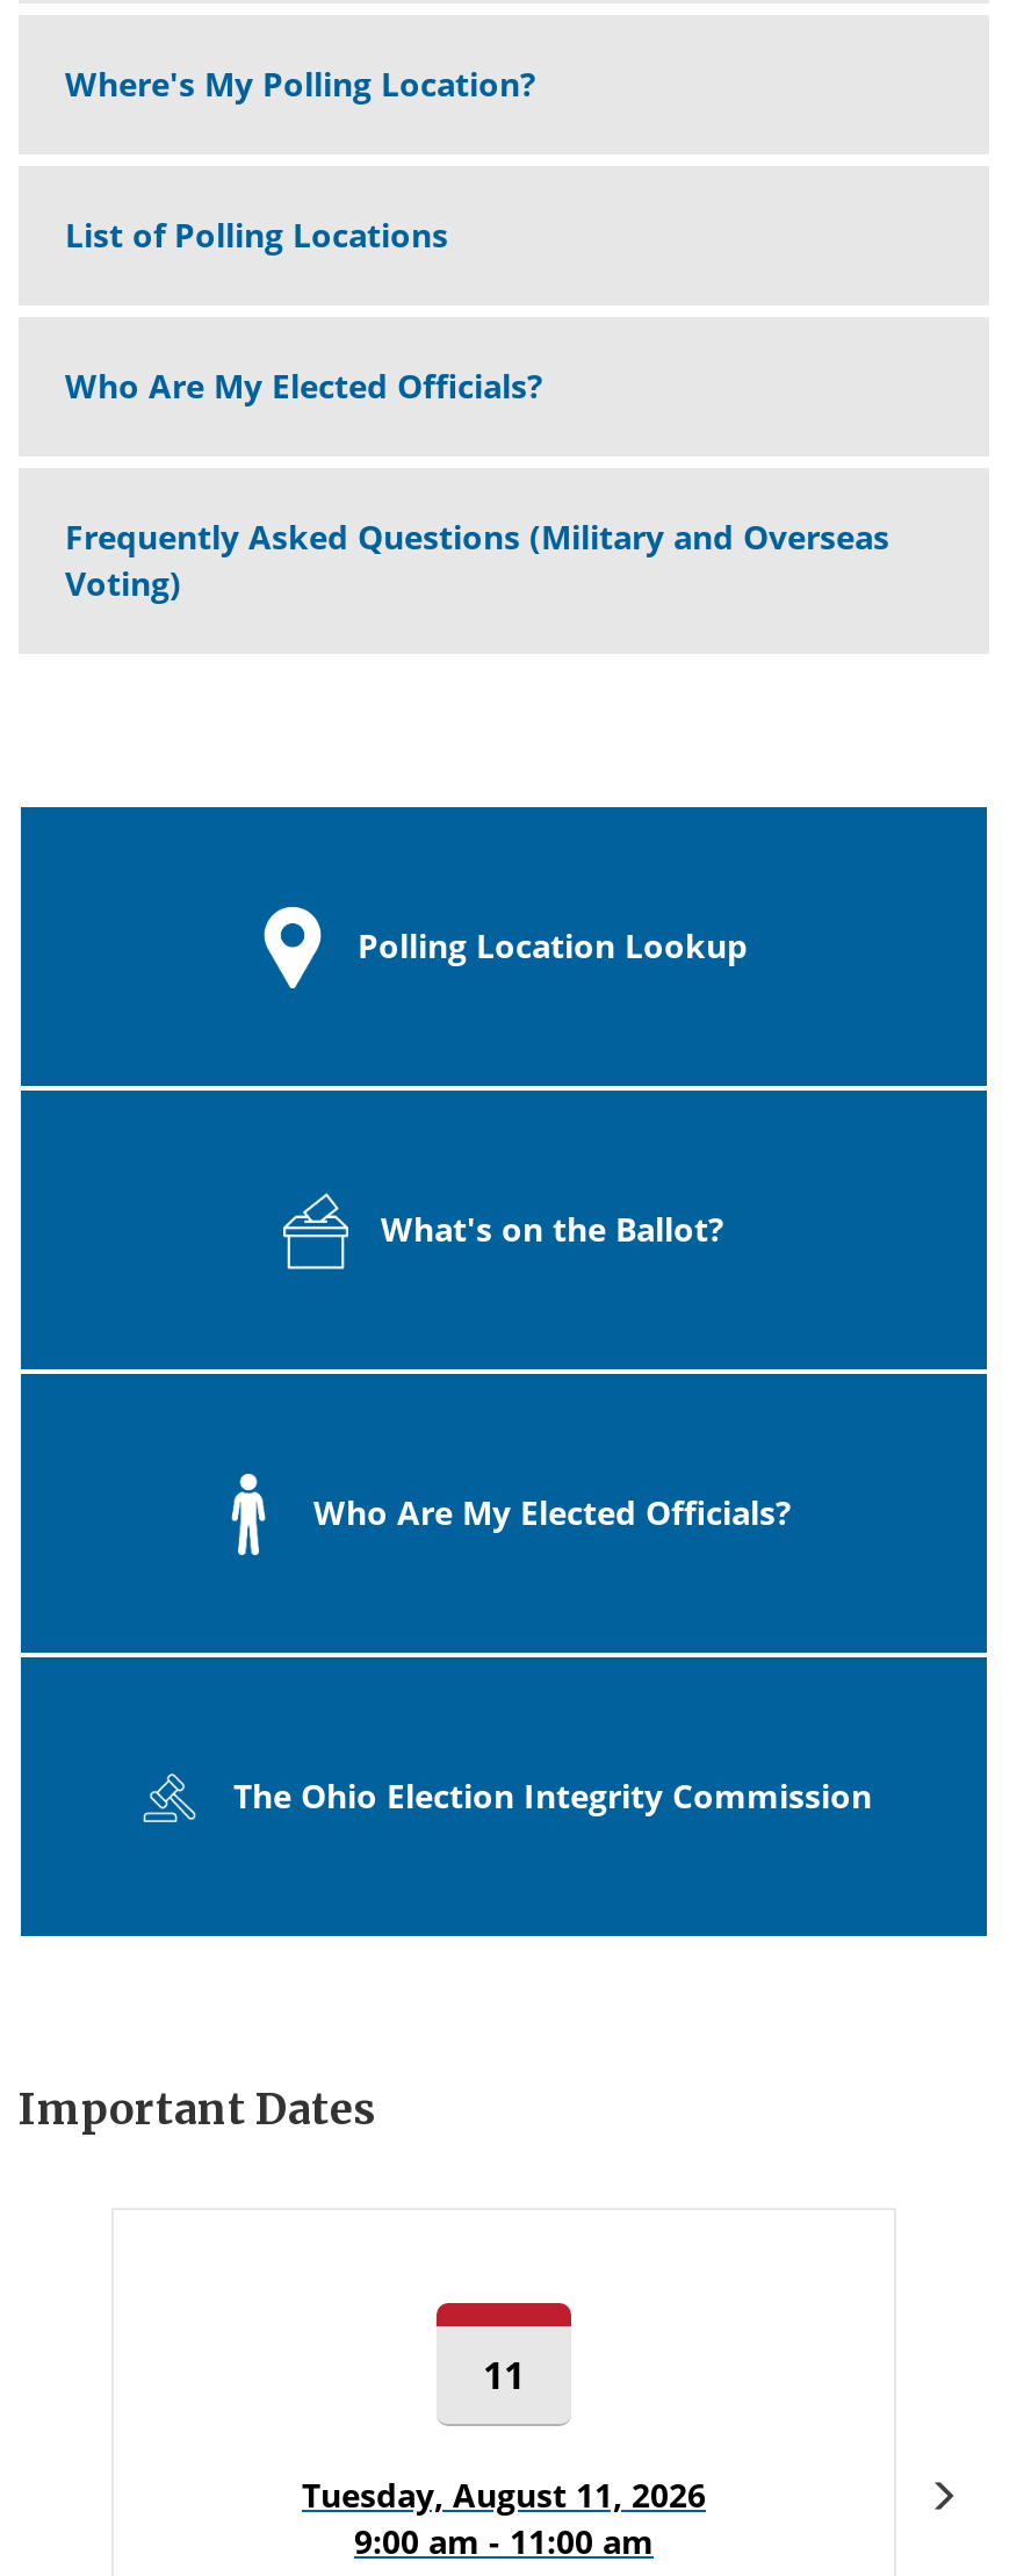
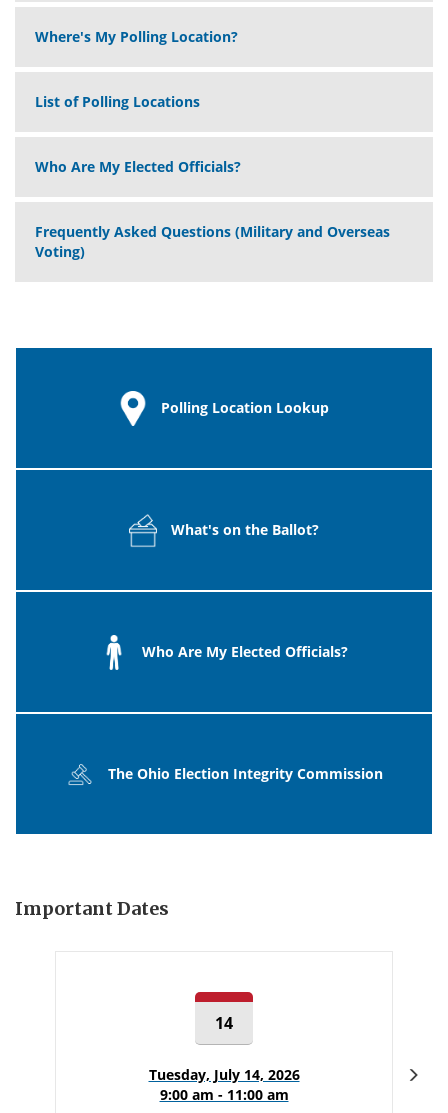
- 11
+ 14

- Tuesday, August 11, 2026
+ Tuesday, July 14, 2026
